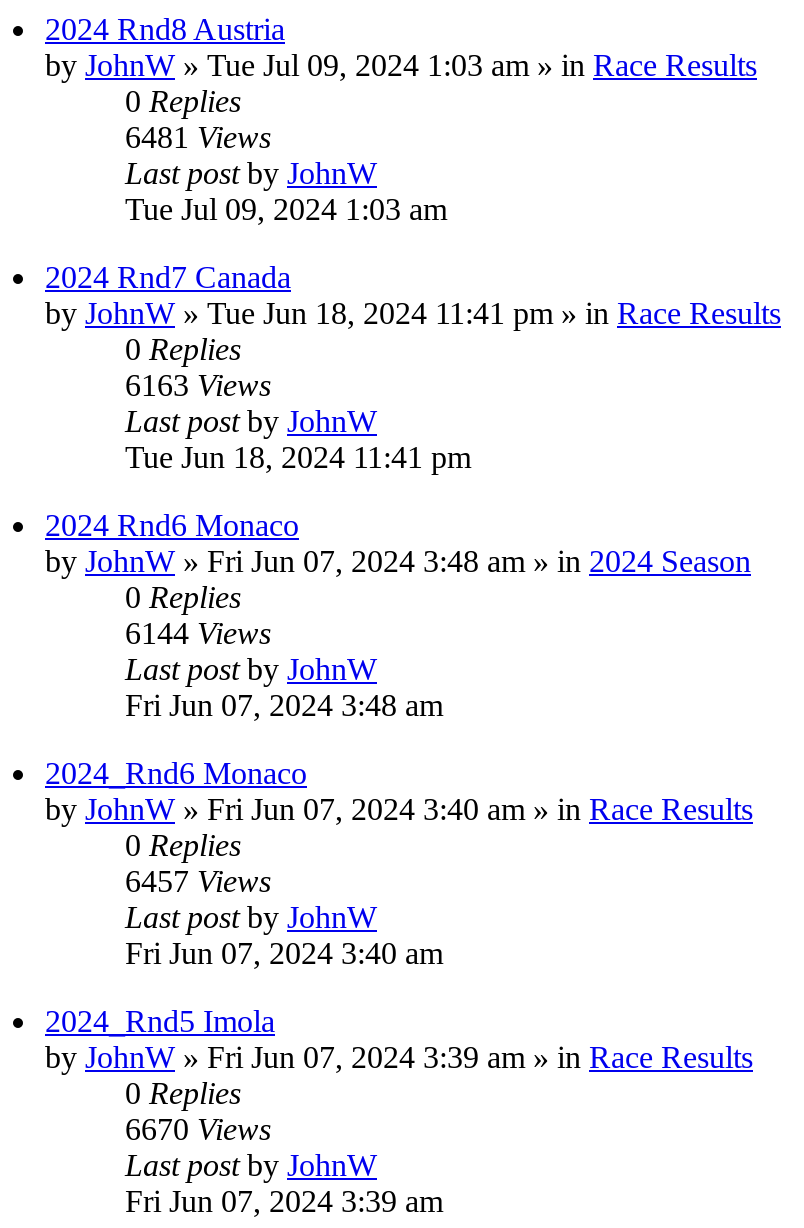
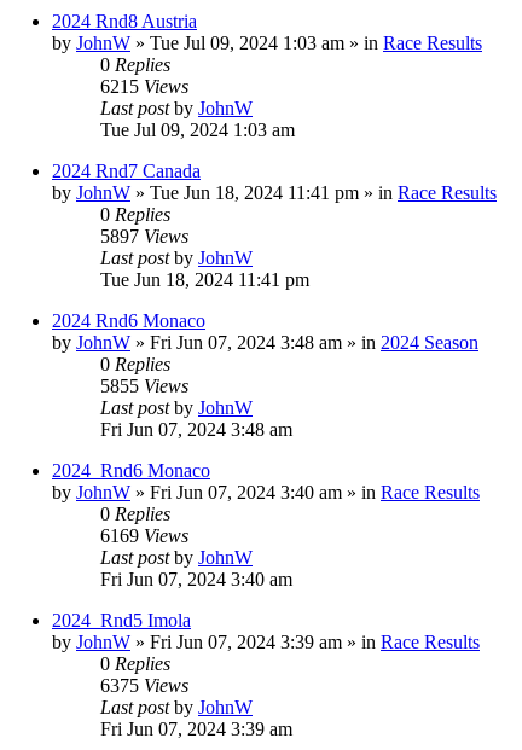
- 6481 Views
+ 6215 Views

- 6163 Views
+ 5897 Views

- 6144 Views
+ 5855 Views

- 6457 Views
+ 6169 Views

- 6670 Views
+ 6375 Views
